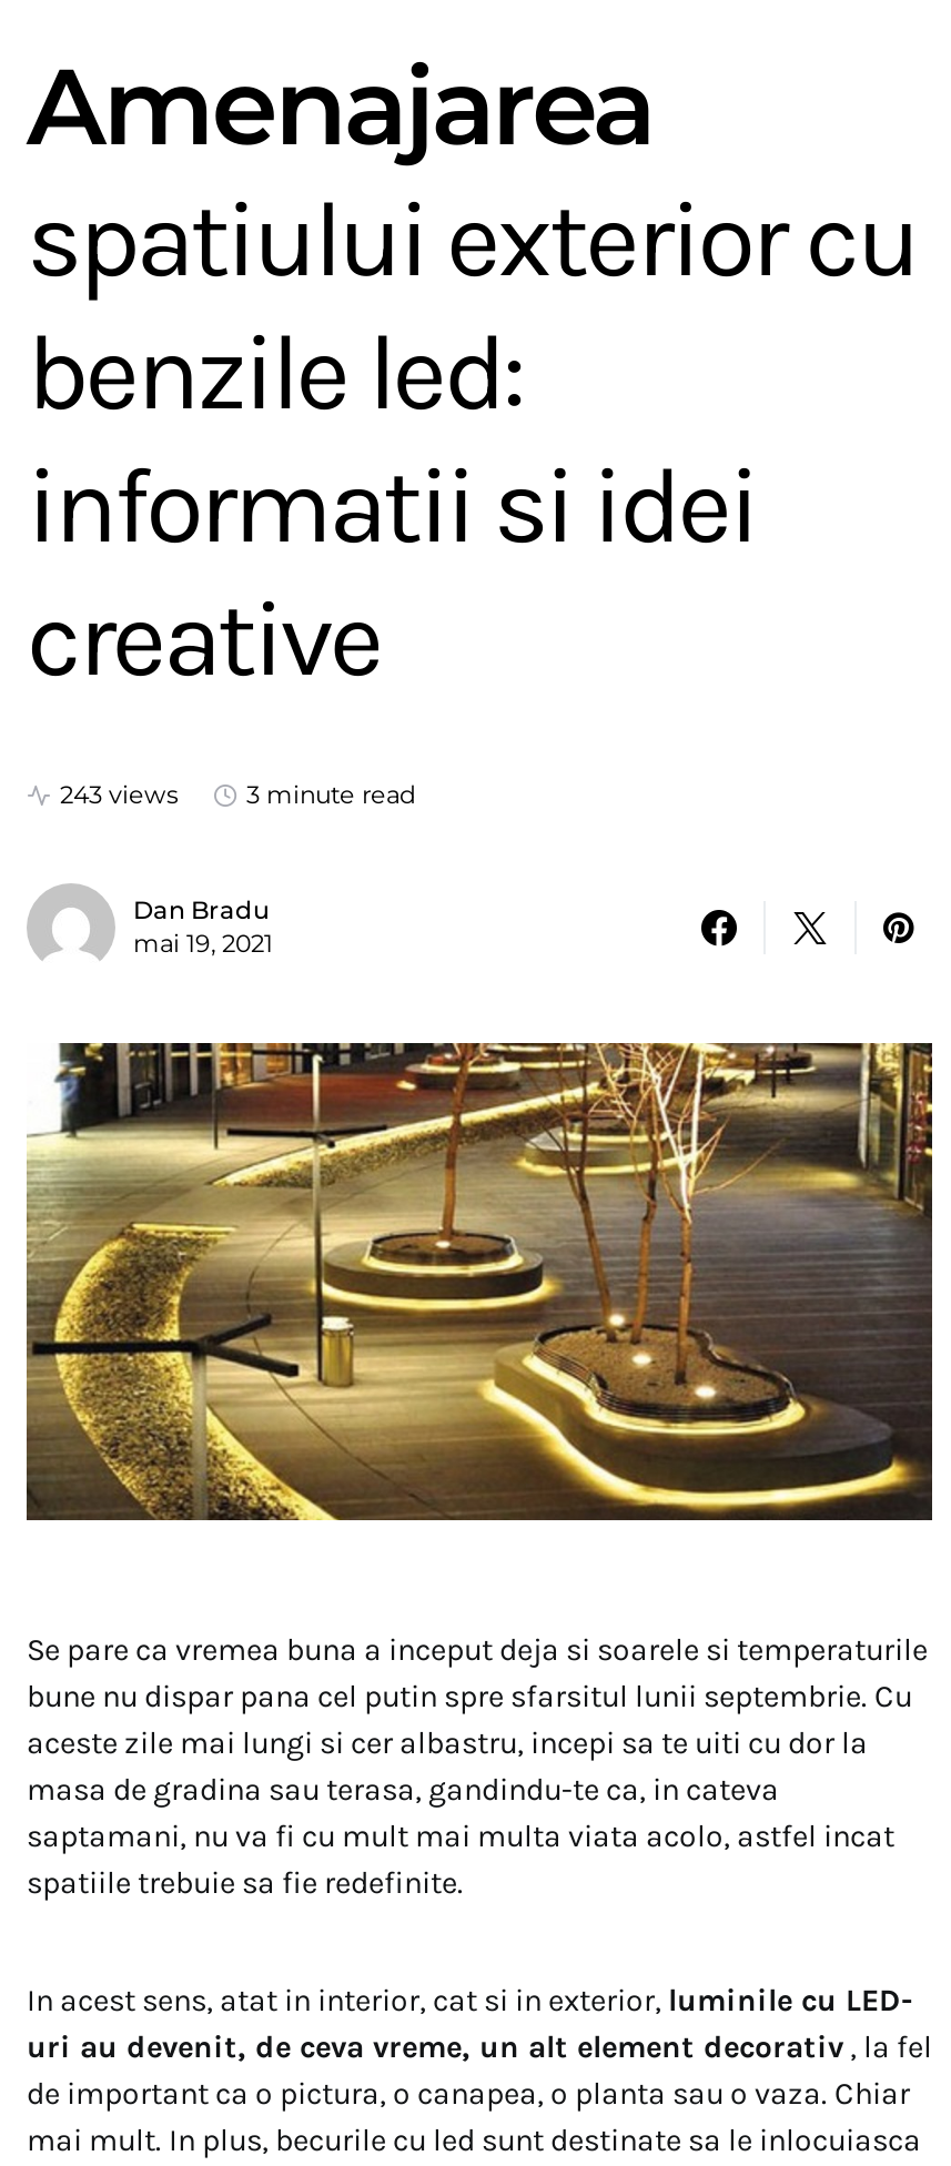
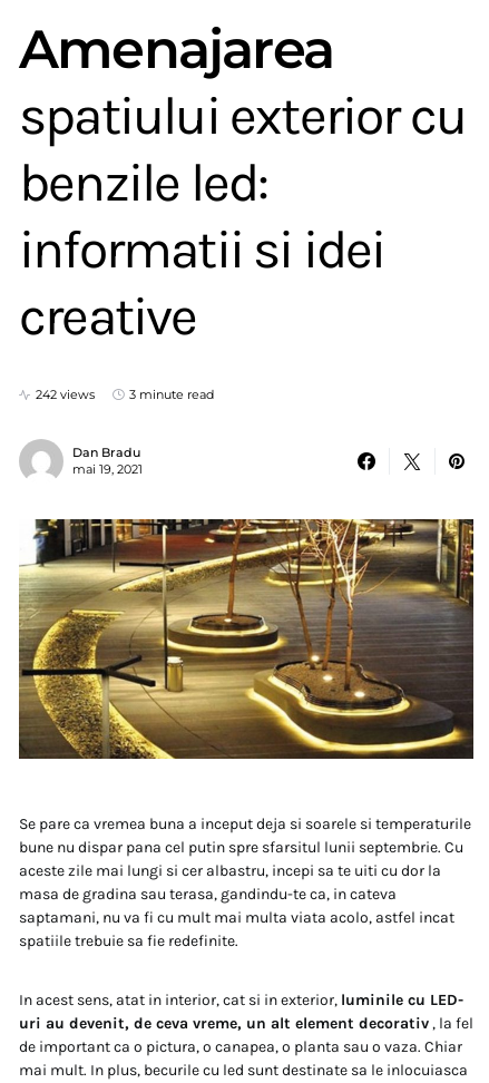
- 243 views
+ 242 views
